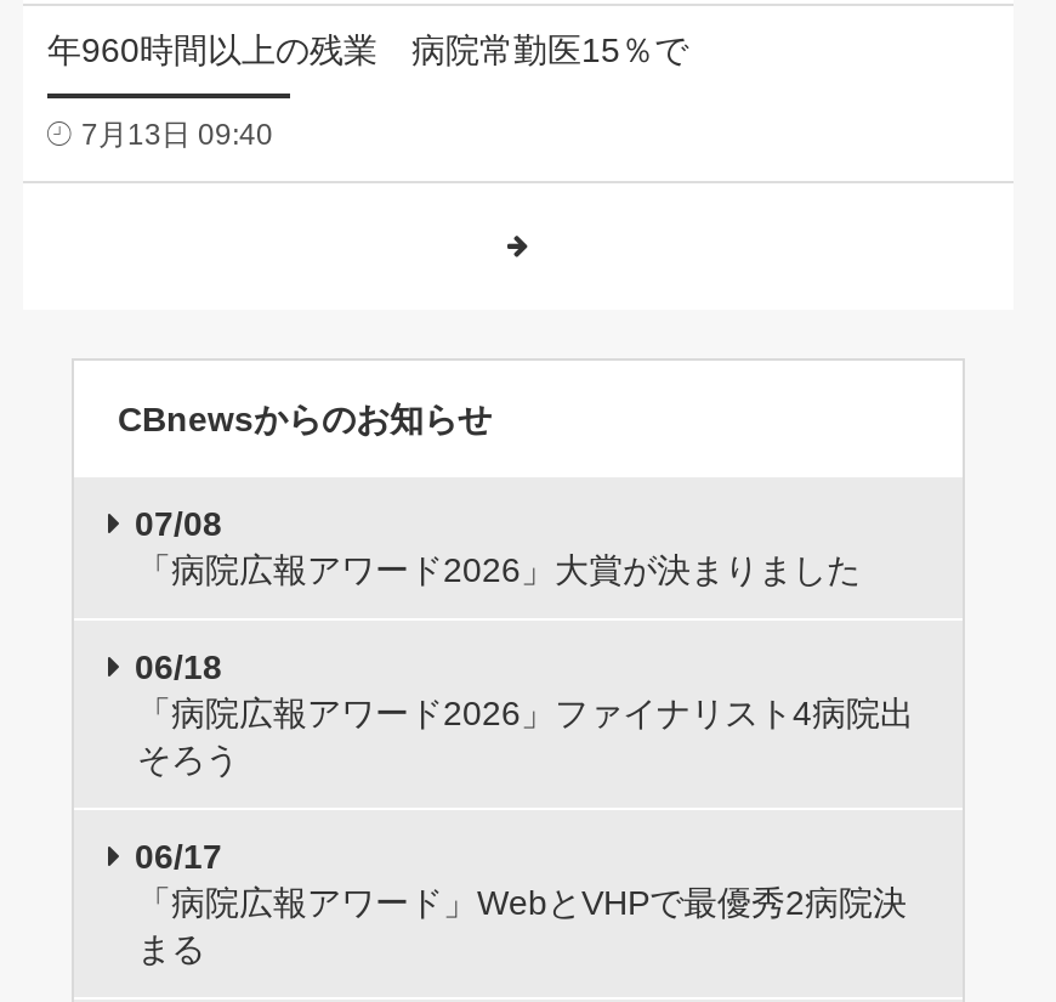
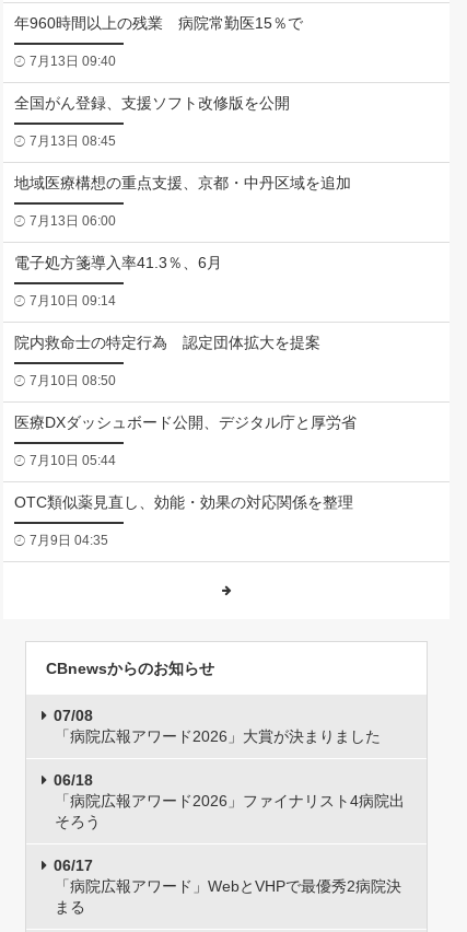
+ 全国がん登録、支援ソフト改修版を公開
+ 7月13日 08:45
+ 地域医療構想の重点支援、京都・中丹区域を追加
+ 7月13日 06:00
+ 電子処方箋導入率41.3％、6月
+ 7月10日 09:14
+ 院内救命士の特定行為 認定団体拡大を提案
+ 7月10日 08:50
+ 医療DXダッシュボード公開、デジタル庁と厚労省
+ 7月10日 05:44
+ OTC類似薬見直し、効能・効果の対応関係を整理
+ 7月9日 04:35
